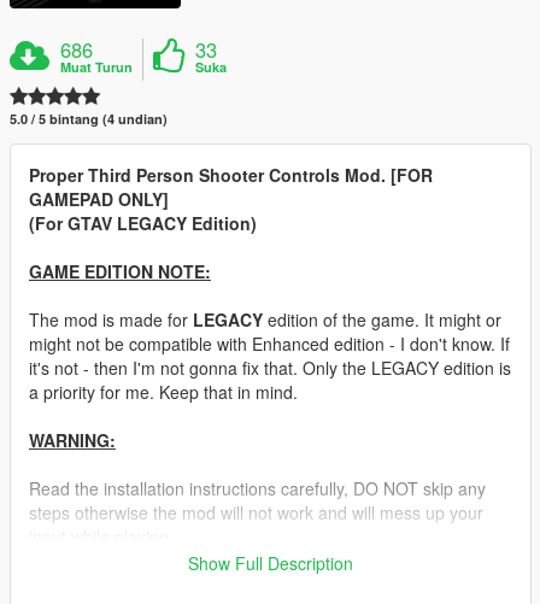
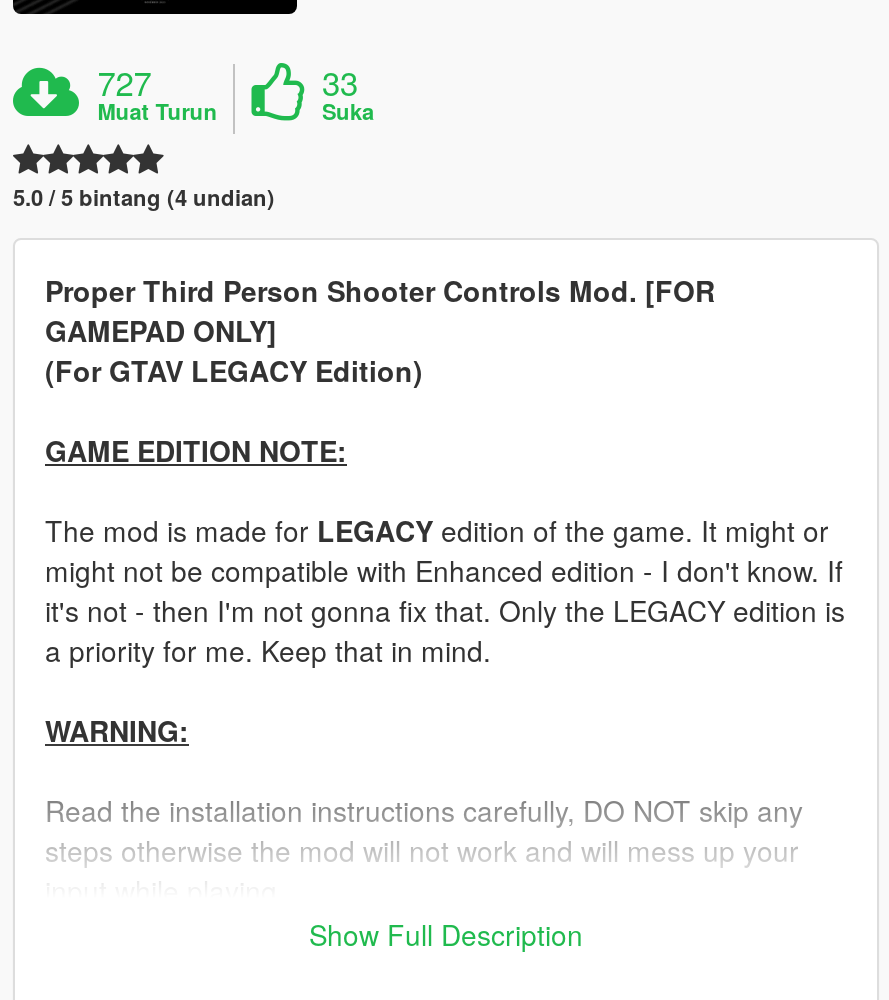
- 686
+ 727
